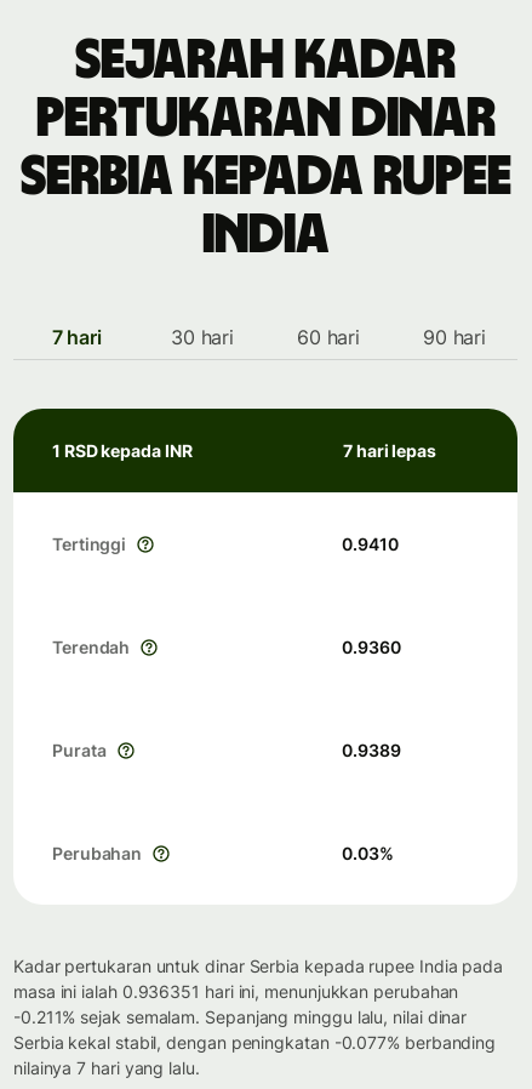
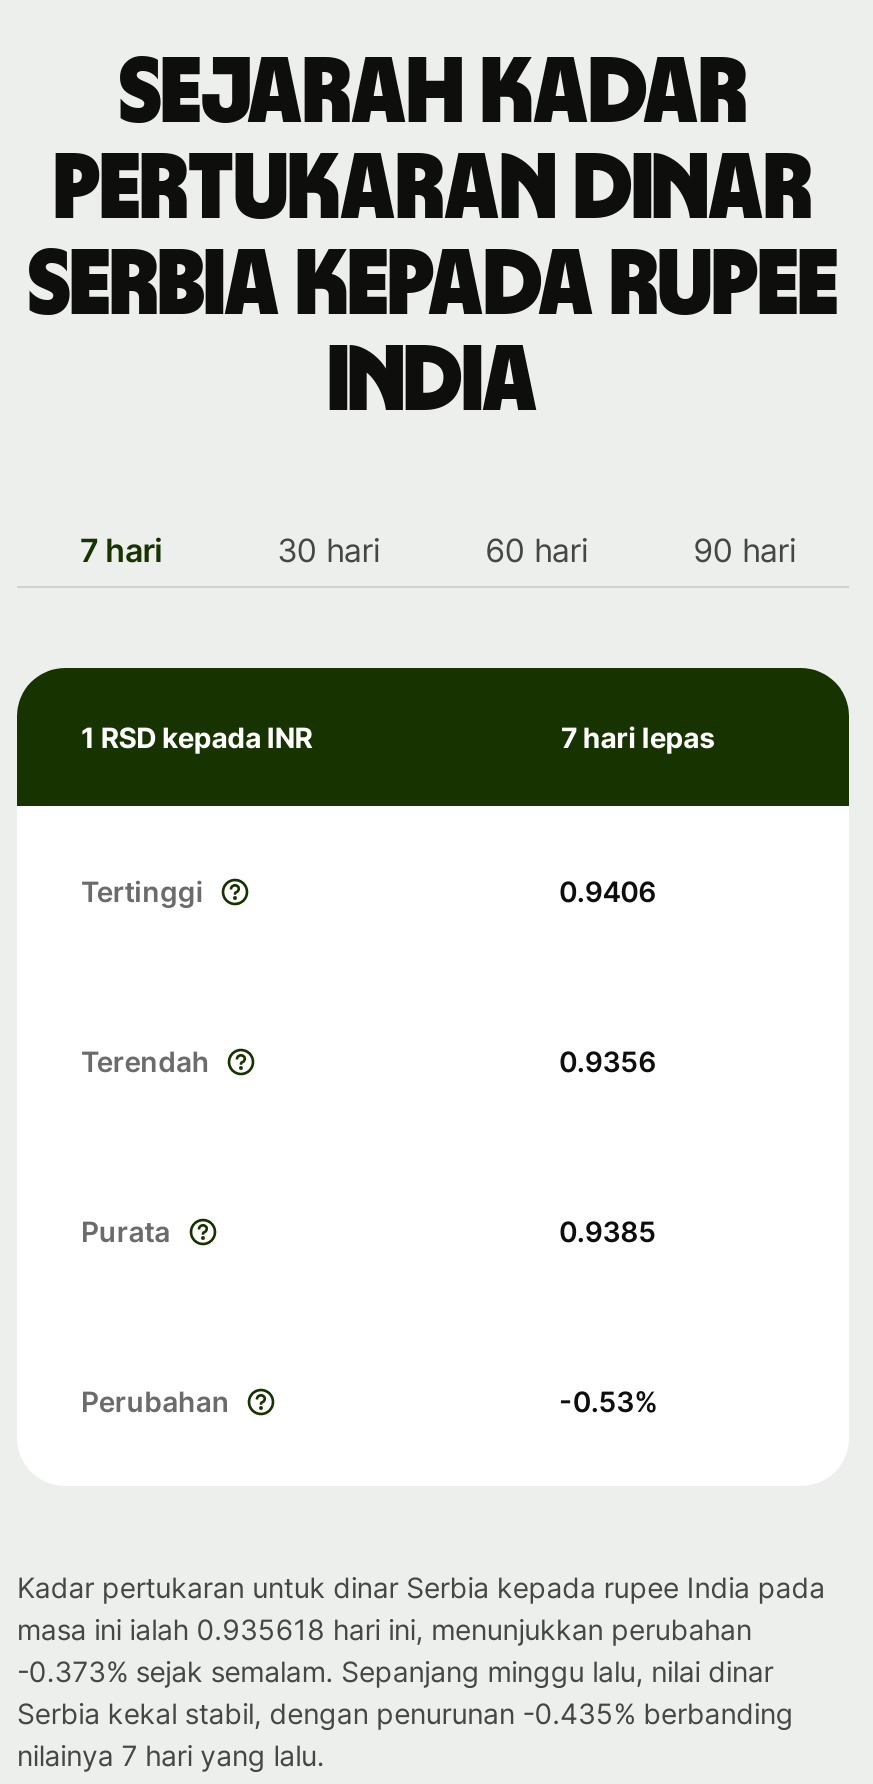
- 0.9410
+ 0.9406

- 0.9360
+ 0.9356

- 0.9389
+ 0.9385

- 0.03%
+ -0.53%

- masa ini ialah 0.936351 hari ini, menunjukkan perubahan
+ masa ini ialah 0.935618 hari ini, menunjukkan perubahan

- -0.211% sejak semalam. Sepanjang minggu lalu, nilai dinar
+ -0.373% sejak semalam. Sepanjang minggu lalu, nilai dinar

- Serbia kekal stabil, dengan peningkatan -0.077% berbanding
+ Serbia kekal stabil, dengan penurunan -0.435% berbanding
